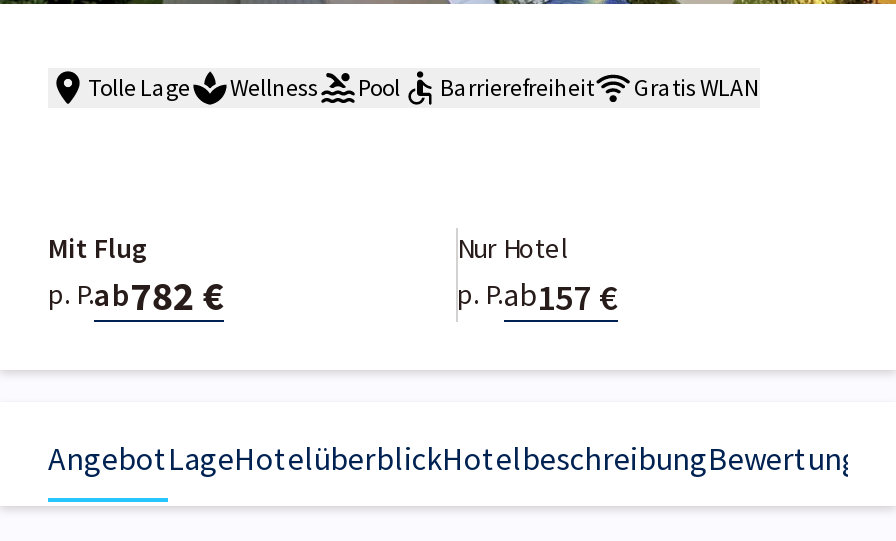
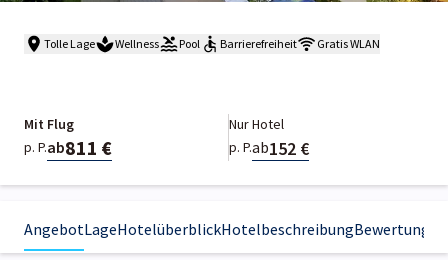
- p. P.ab782 €
+ p. P.ab811 €

- p. P.ab157 €
+ p. P.ab152 €
